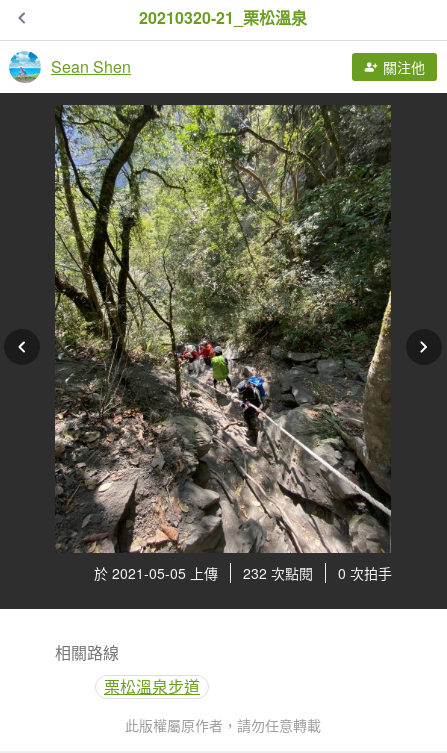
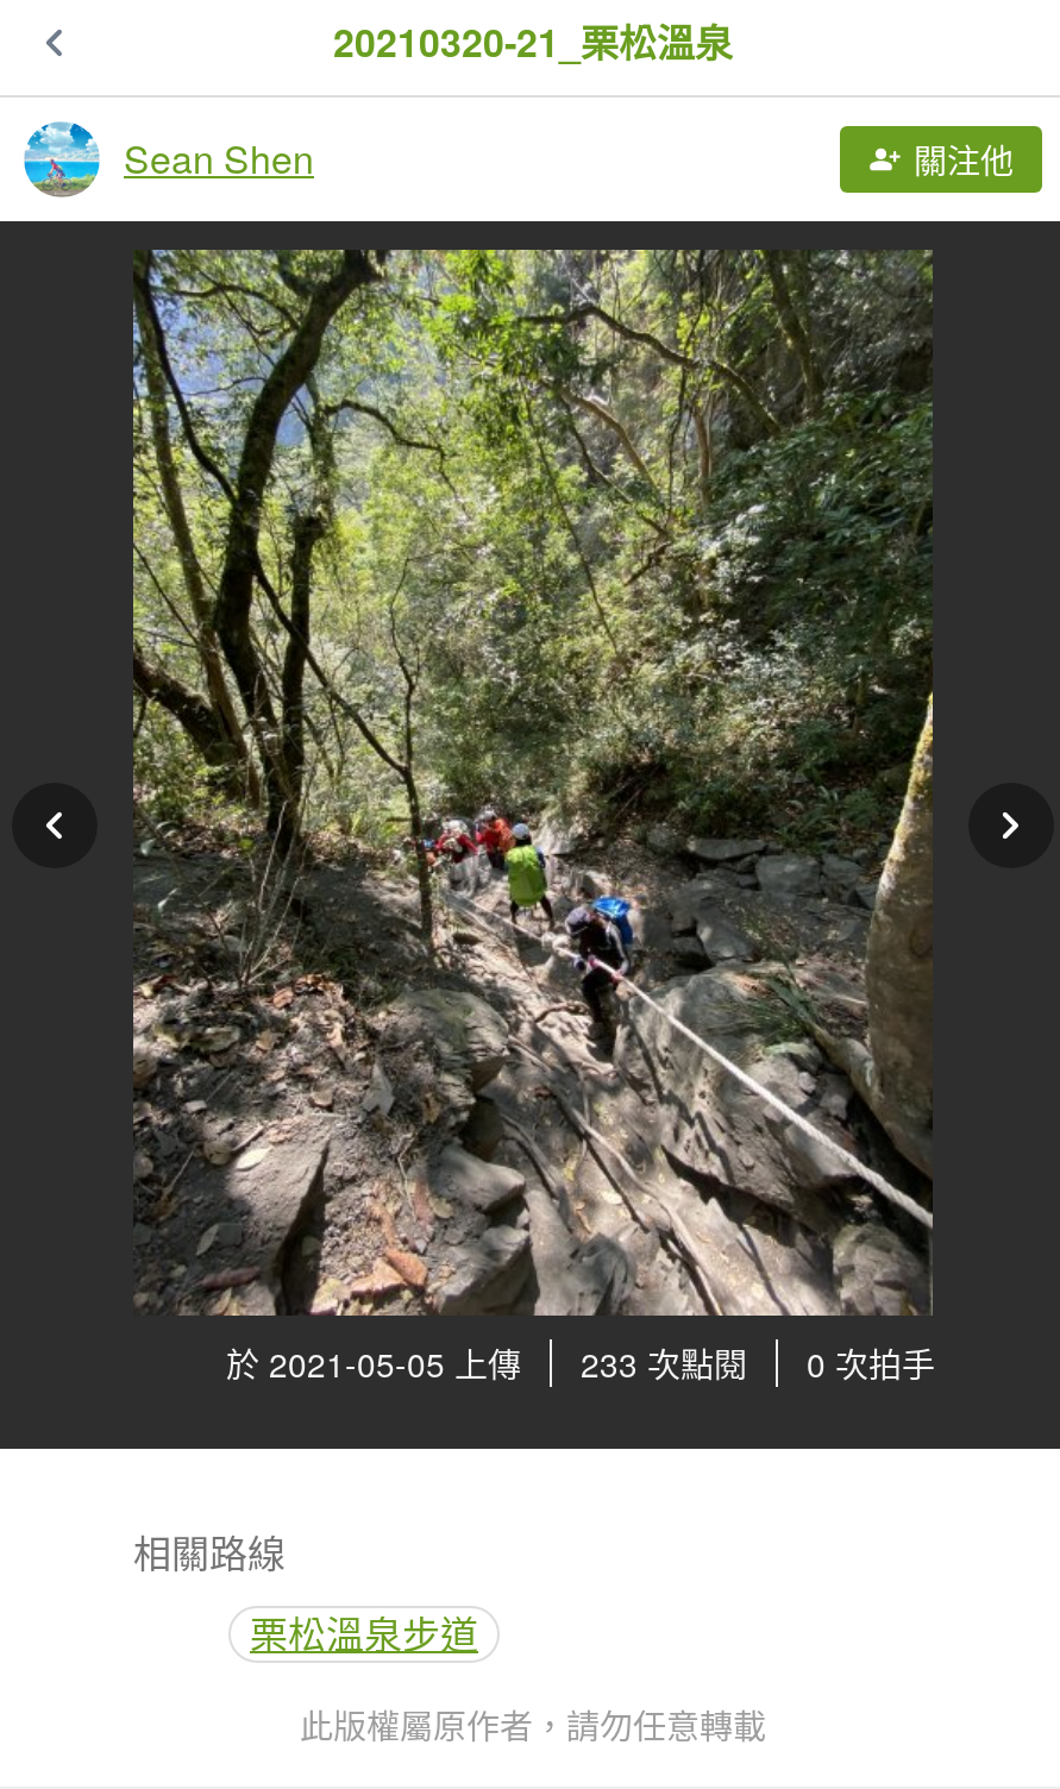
- 於 2021-05-05 上傳 232 次點閱 0 次拍手
+ 於 2021-05-05 上傳 233 次點閱 0 次拍手
